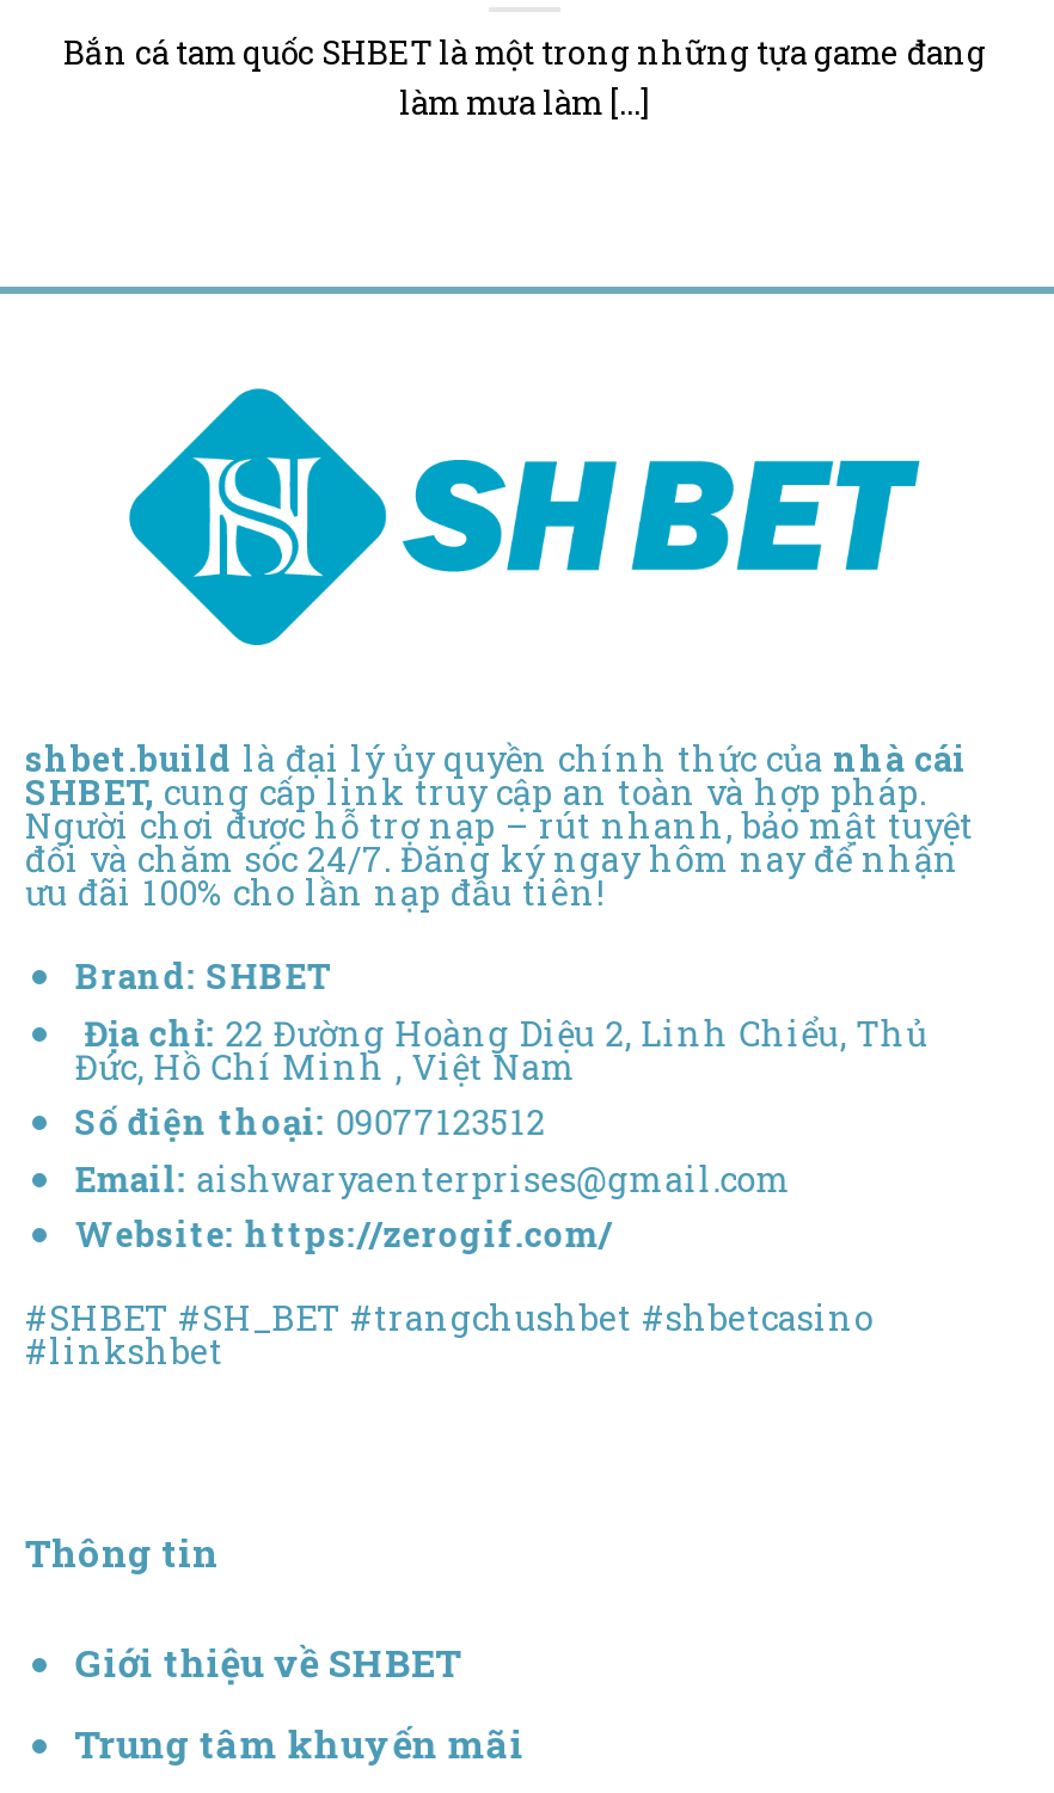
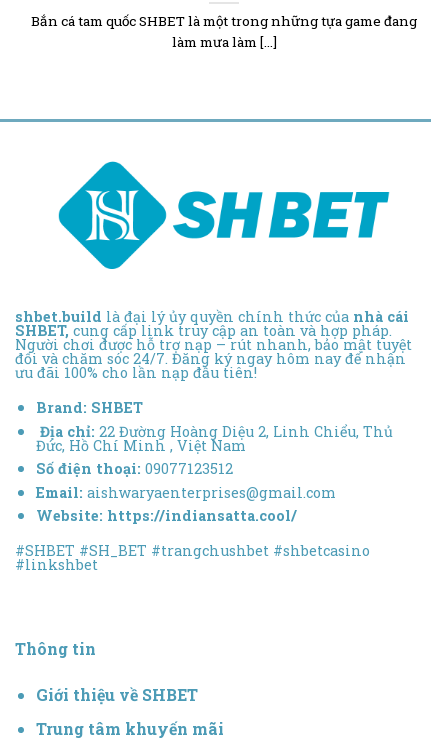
- Website: https://zerogif.com/
+ Website: https://indiansatta.cool/
